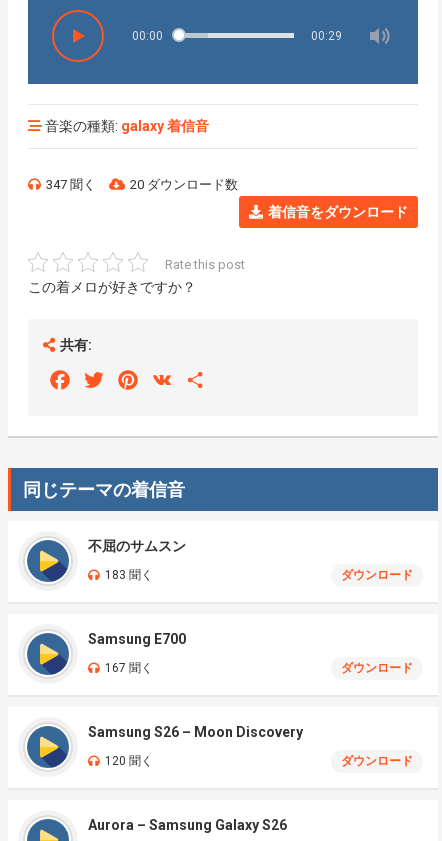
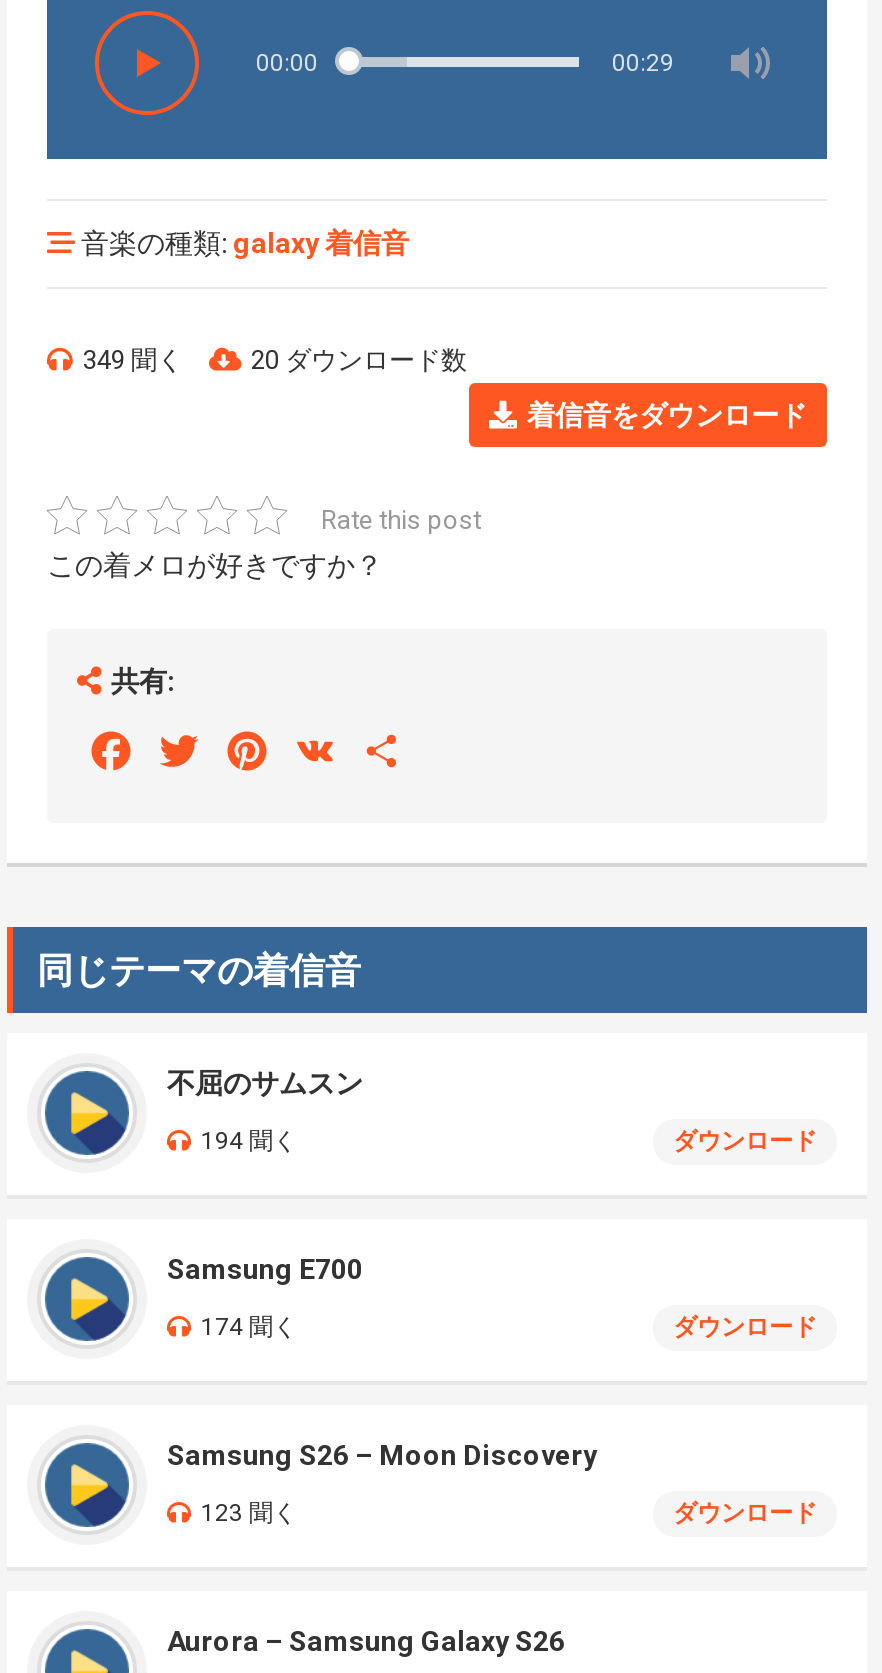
- 347 聞く
+ 349 聞く

- 183 聞く
+ 194 聞く

- 167 聞く
+ 174 聞く

- 120 聞く
+ 123 聞く
